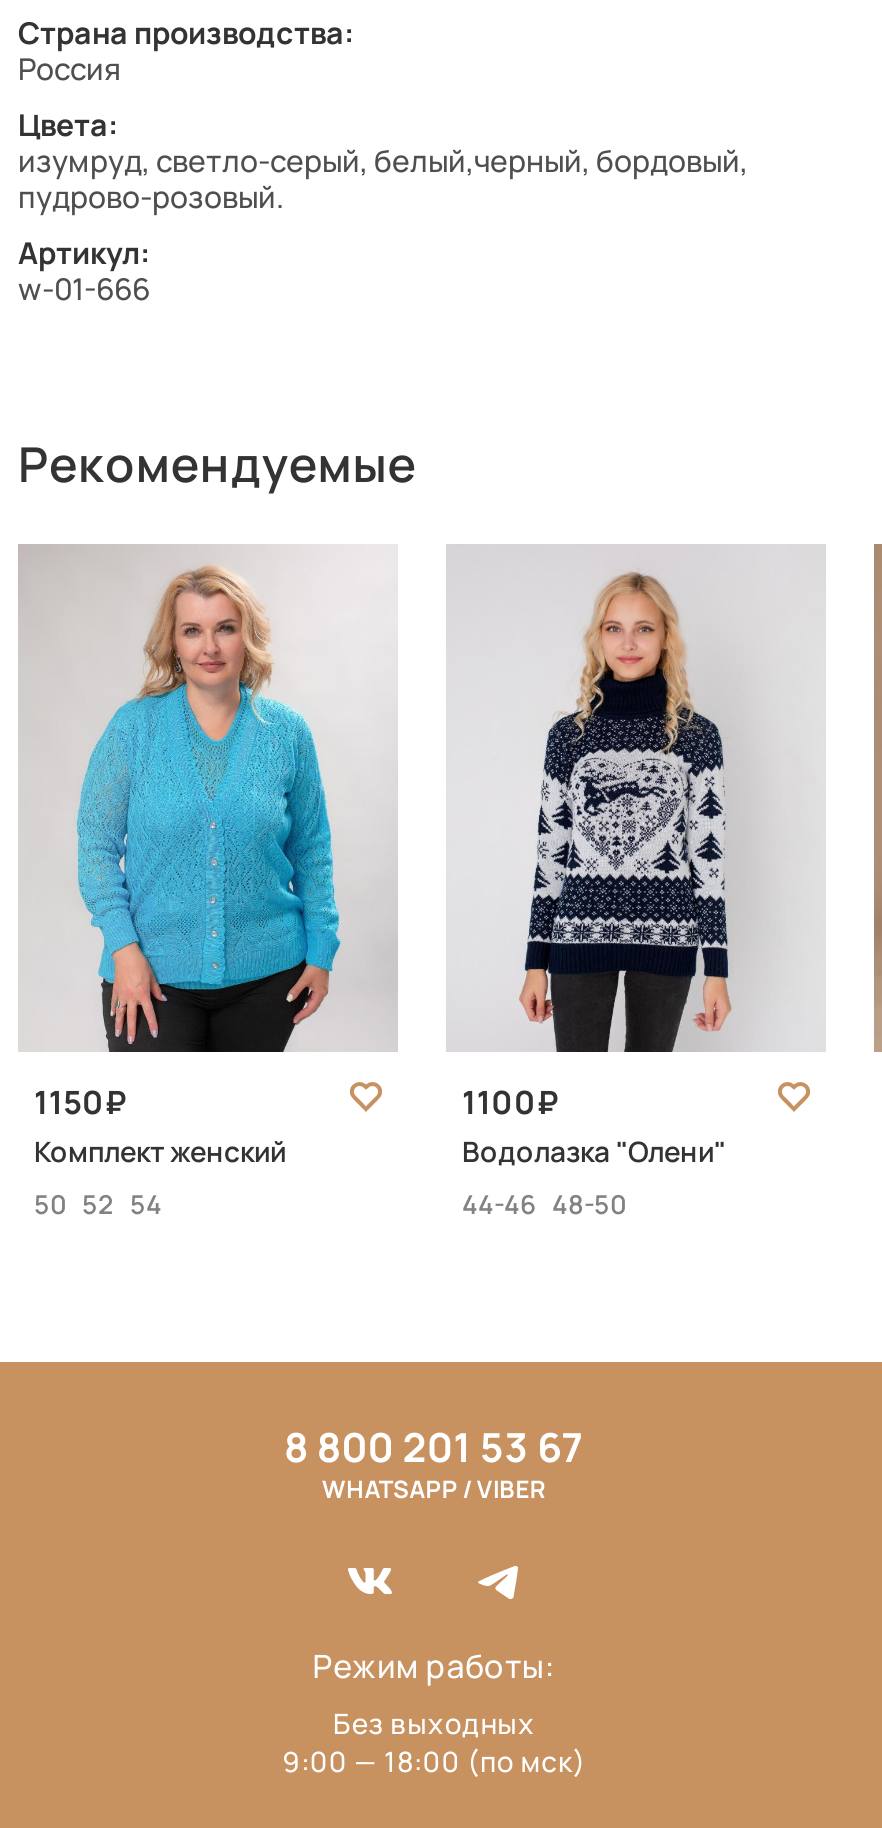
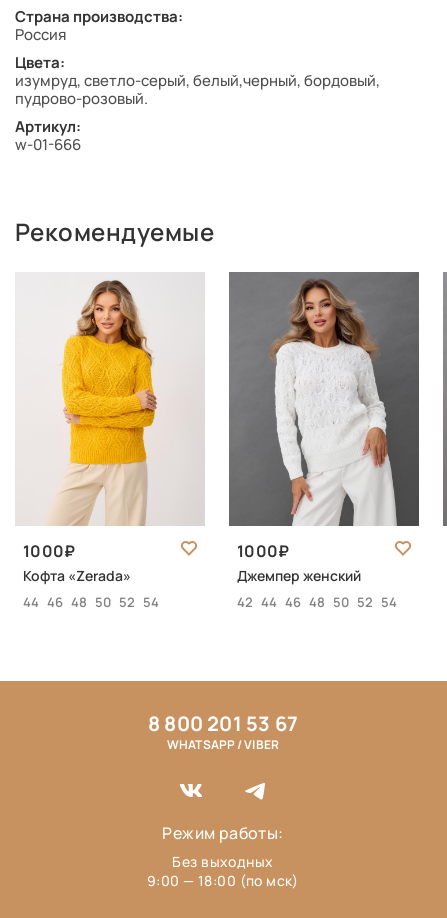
- [image]
- 1150
- Комплект женский
- 50 52 54
+ [image]
+ 1000
+ Кофта «Zerada»
+ 44 46 48 50 52 54

- [image]
- 1100
- Водолазка "Олени"
- 44-46 48-50
+ [image]
+ 1000
+ Джемпер женский
+ 42 44 46 48 50 52 54
